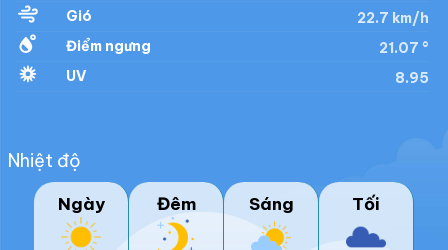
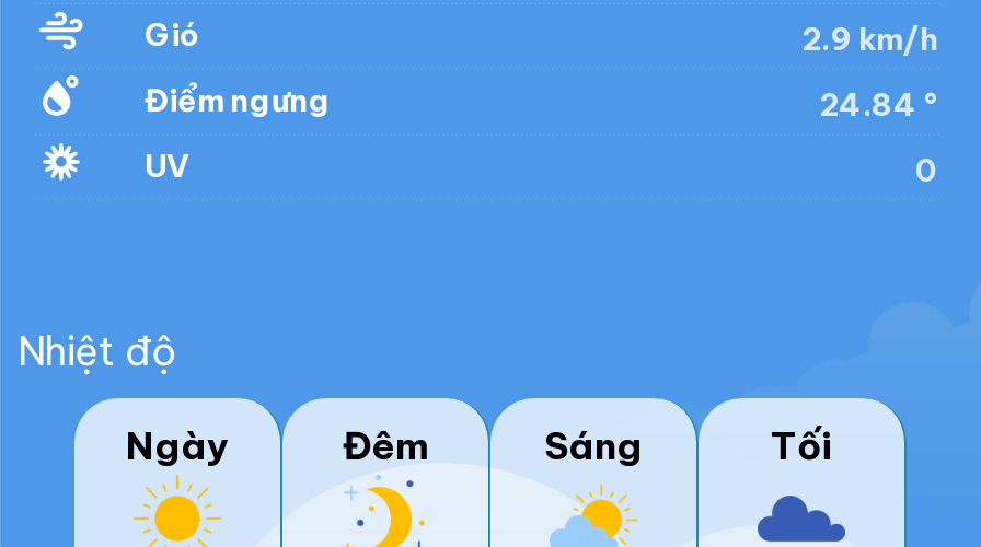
- 22.7 km/h
+ 2.9 km/h

- 21.07 °
+ 24.84 °

- 8.95
+ 0
